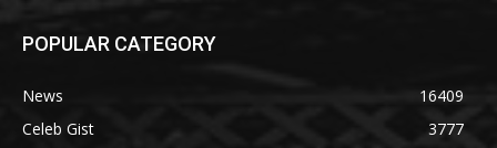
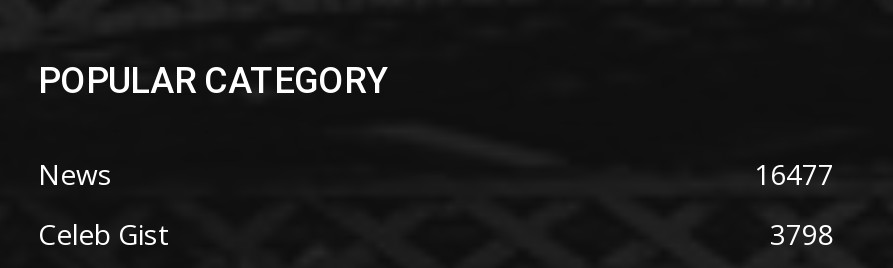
- 16409
+ 16477

- 3777
+ 3798
